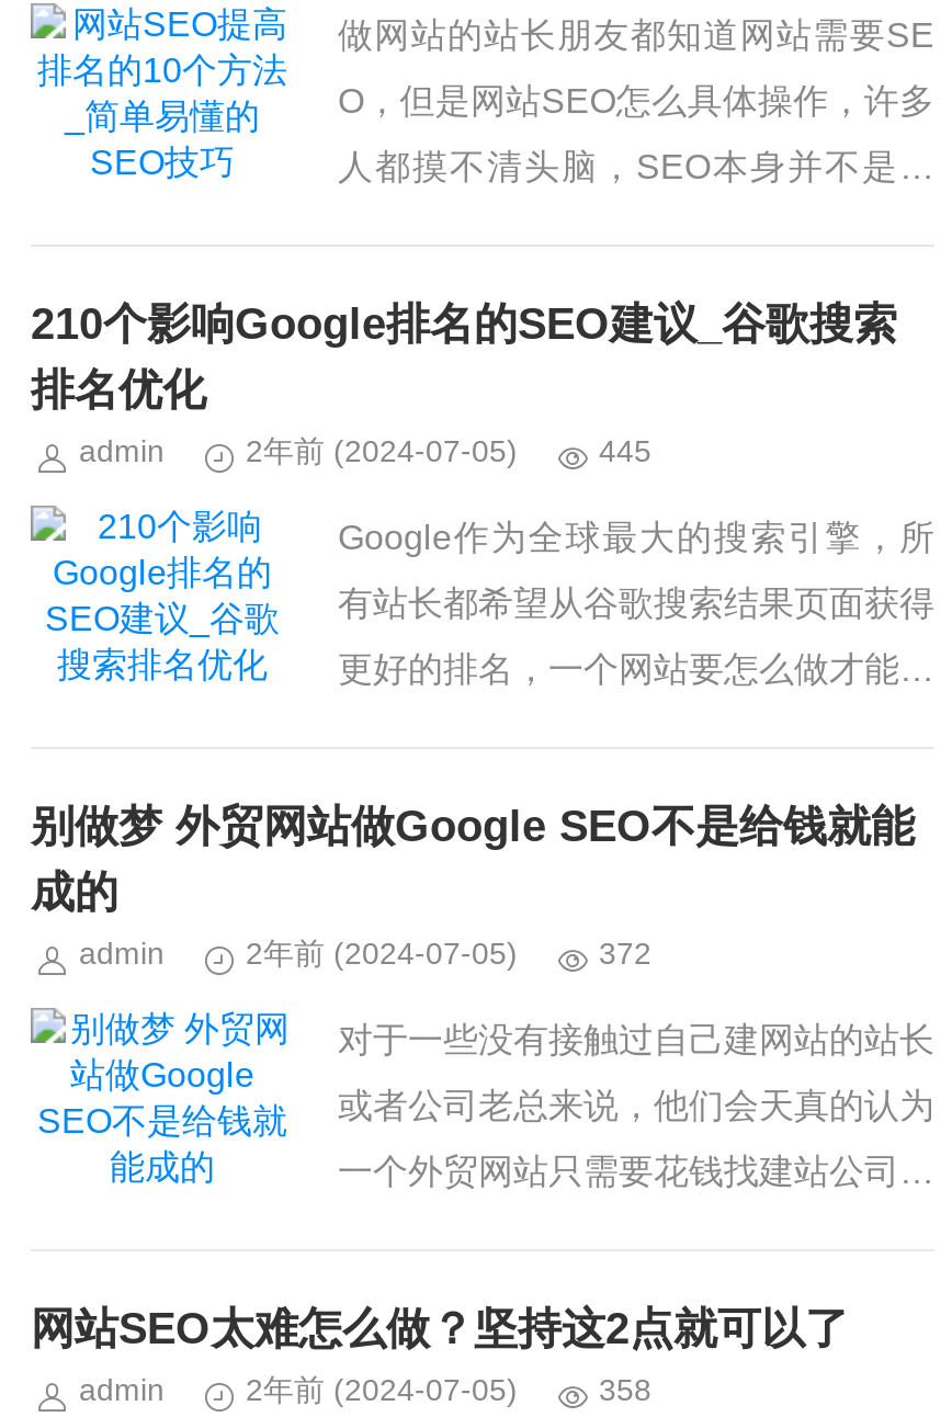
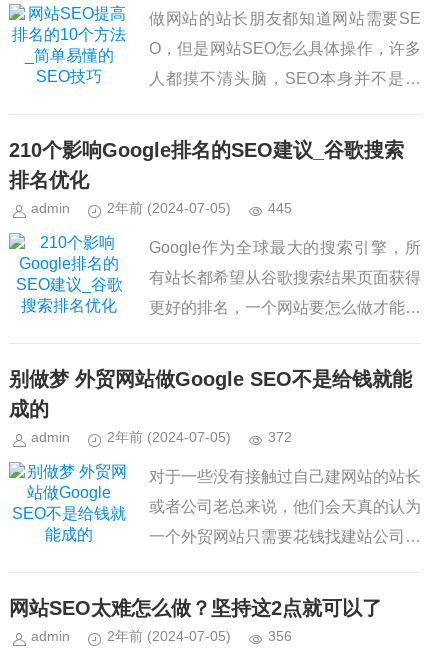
- 358
+ 356
